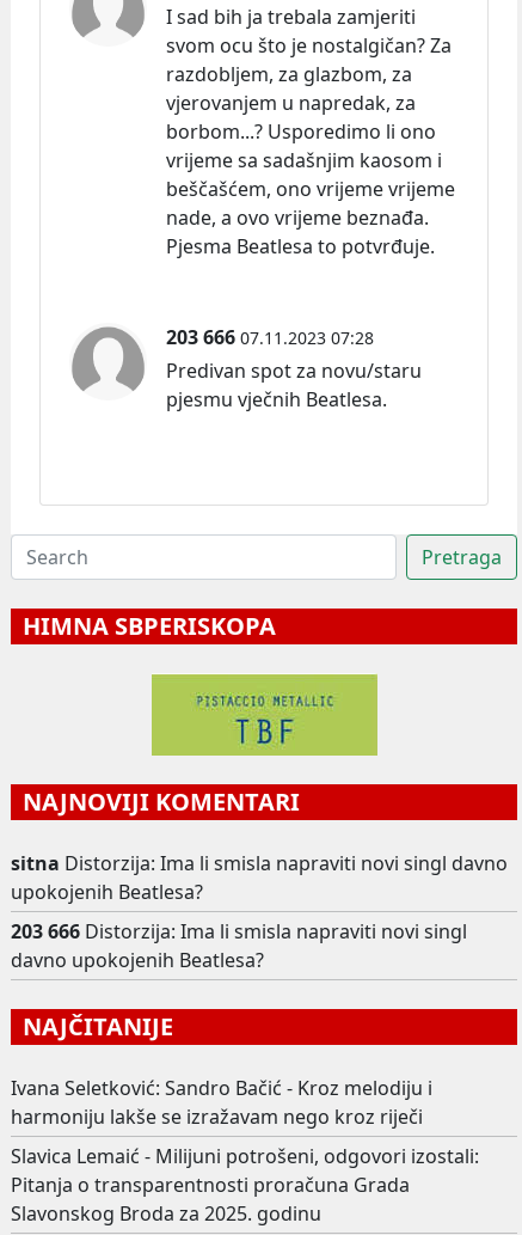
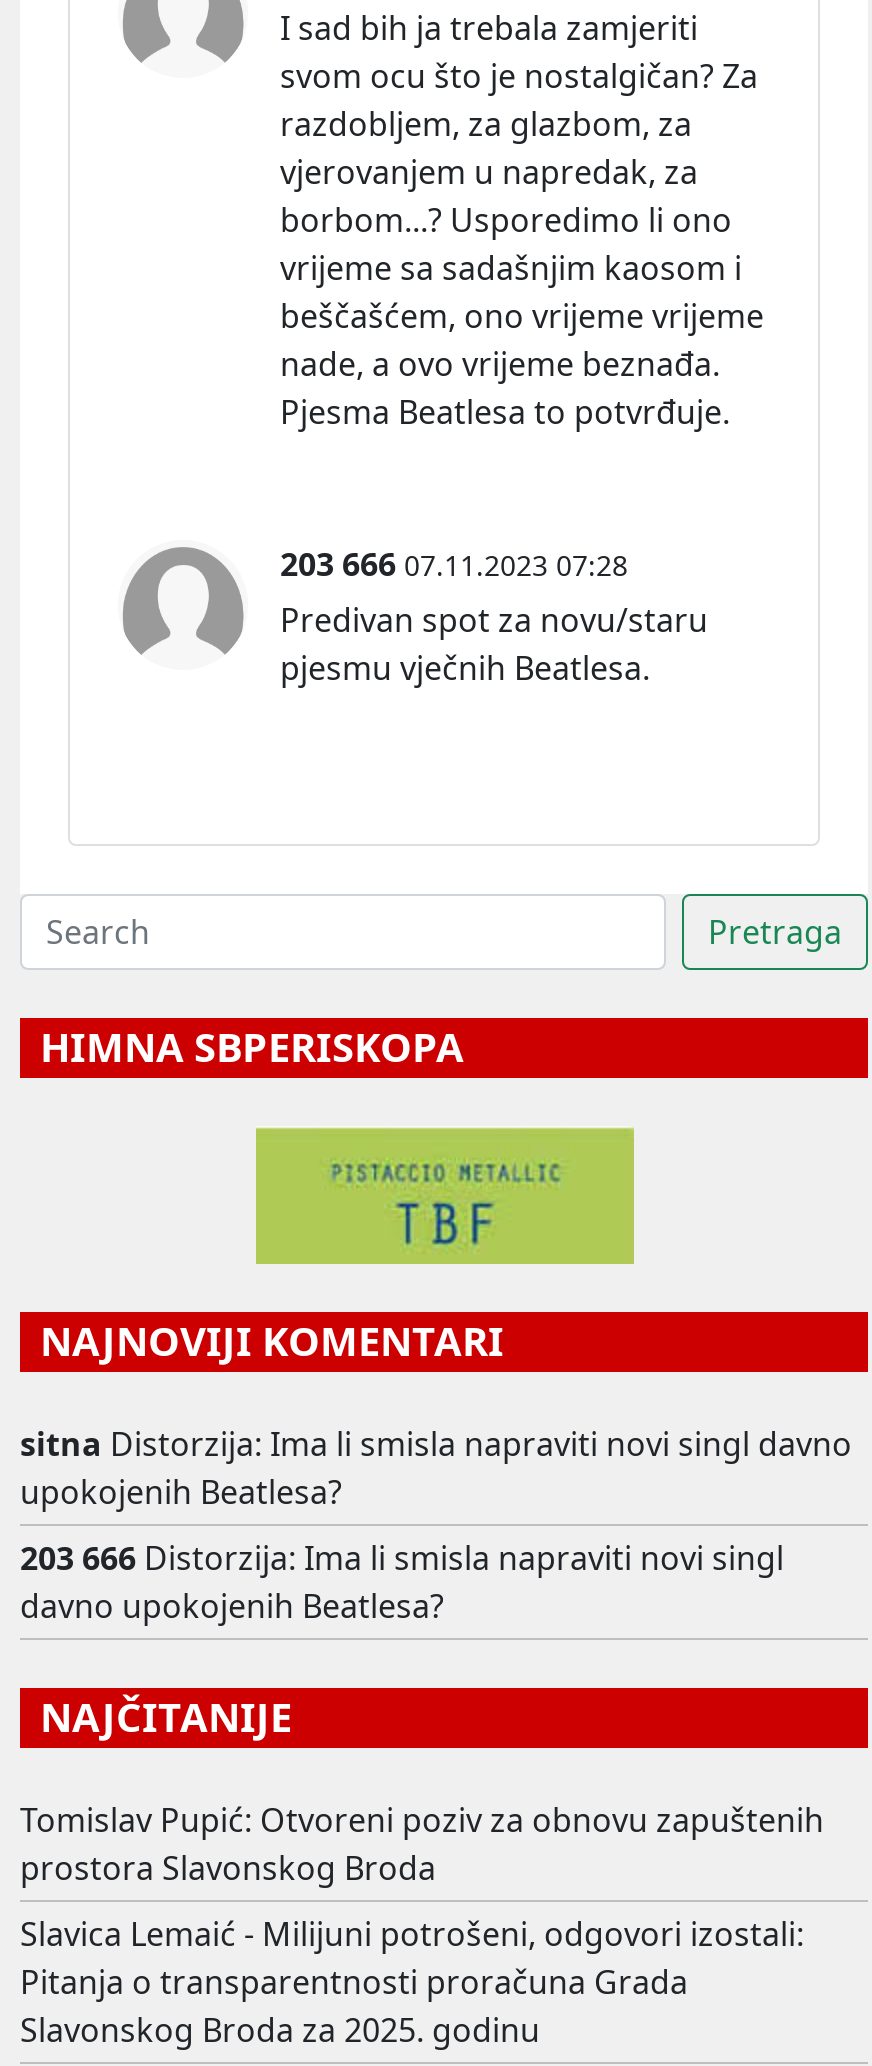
- Ivana Seletković: Sandro Bačić - Kroz melodiju i
- harmoniju lakše se izražavam nego kroz riječi
+ Tomislav Pupić: Otvoreni poziv za obnovu zapuštenih
+ prostora Slavonskog Broda
